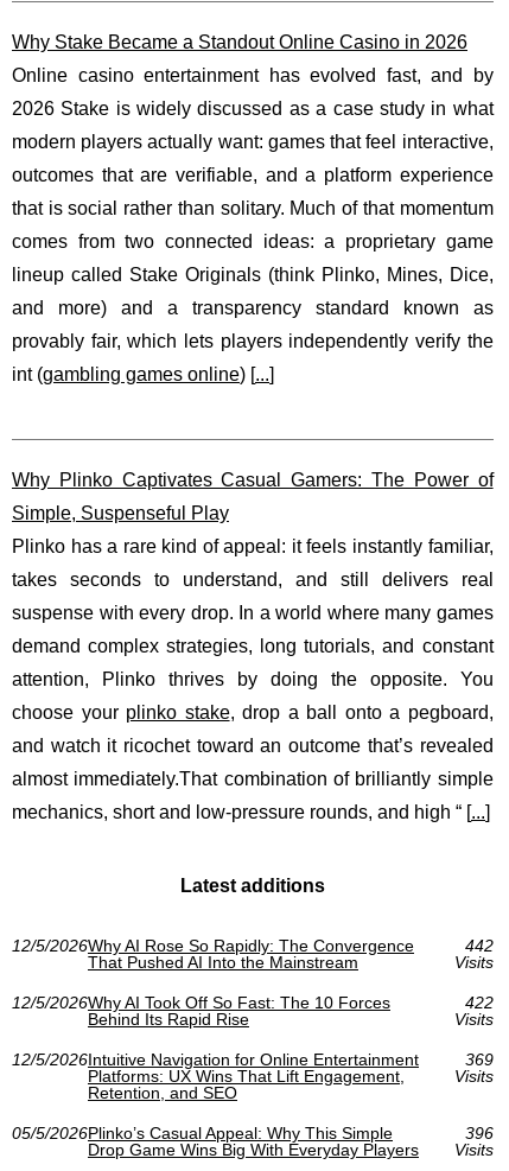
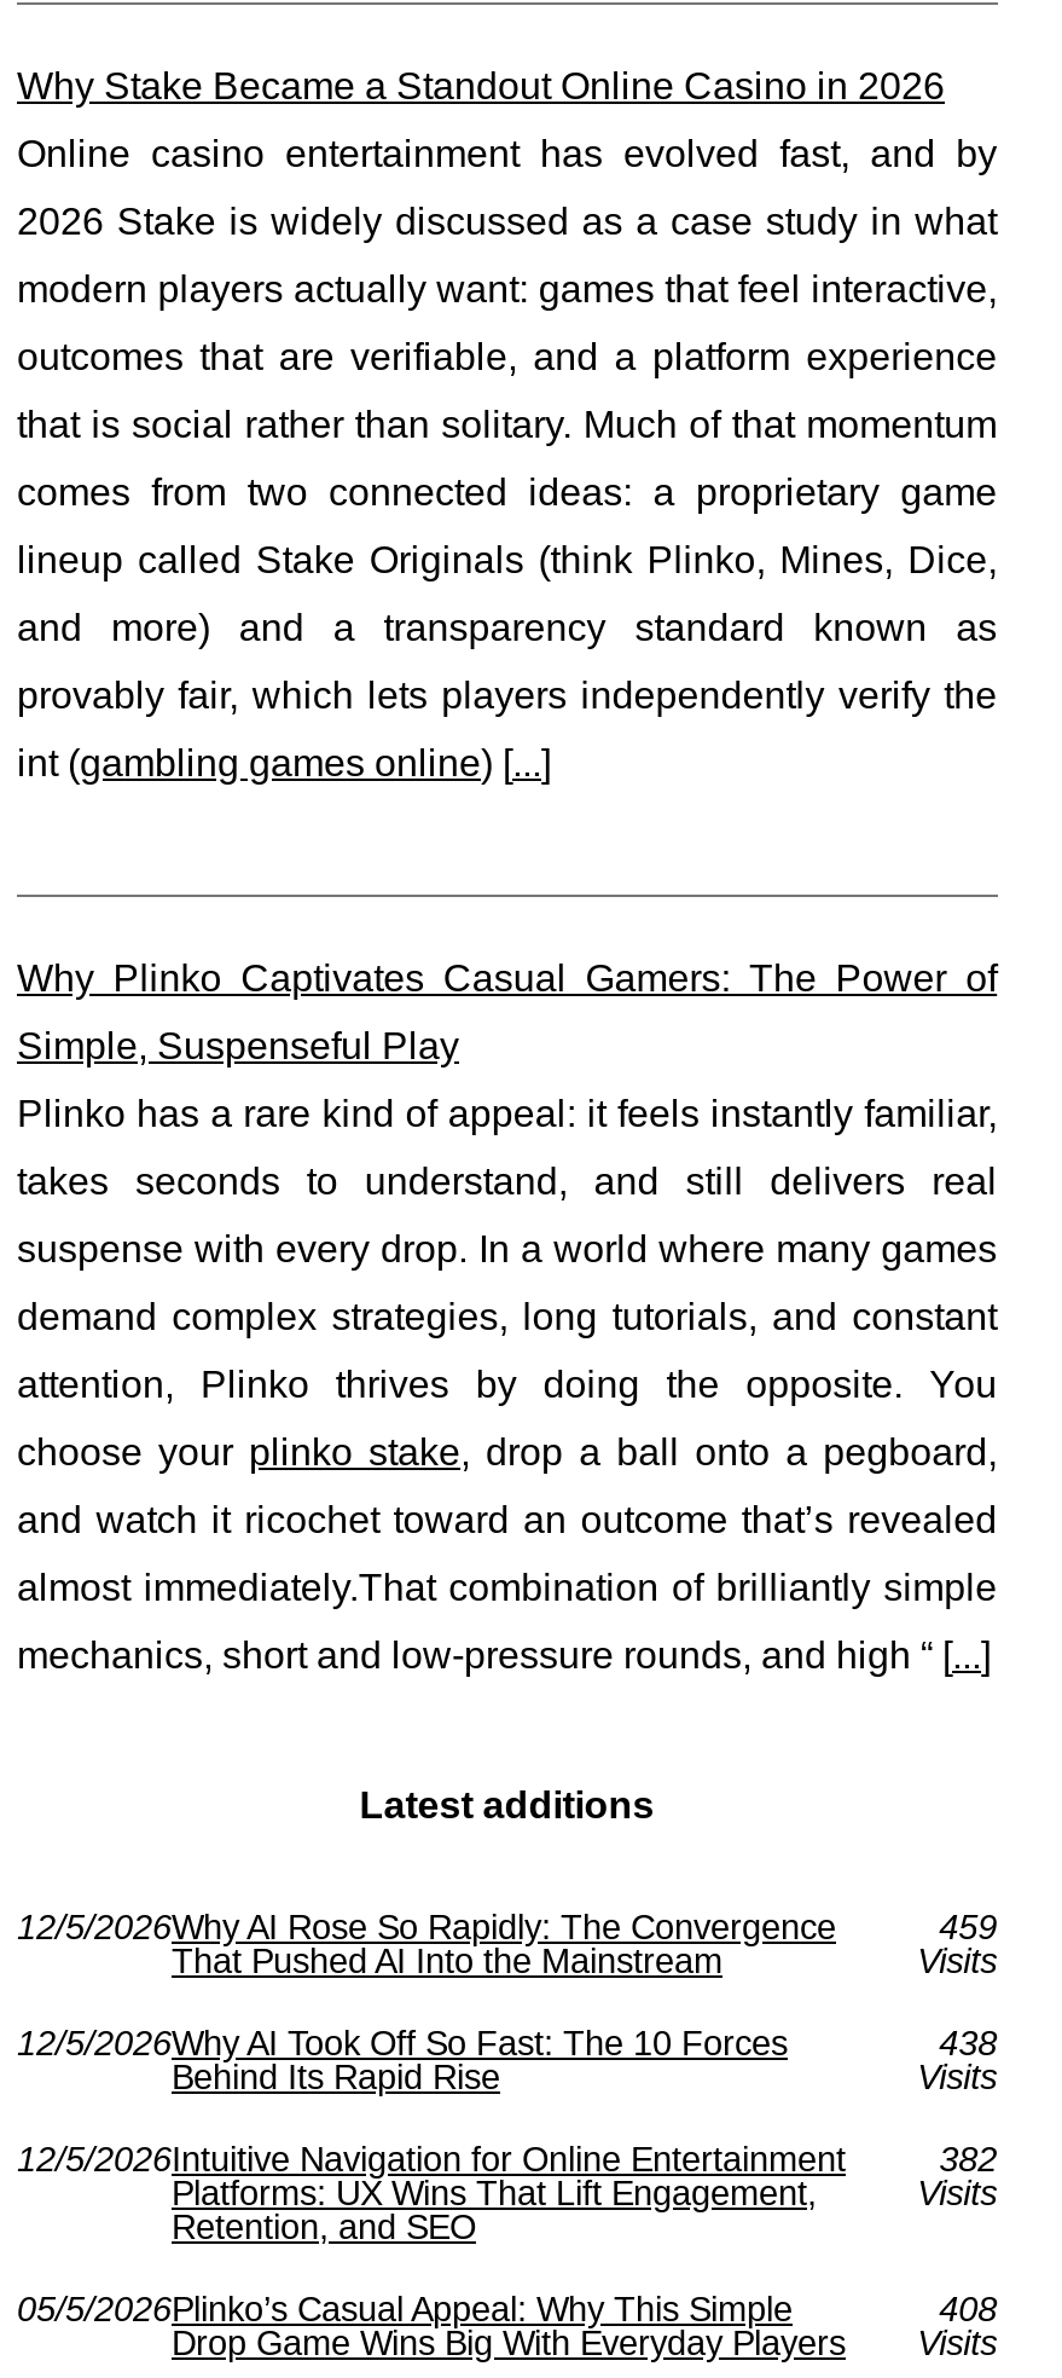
- 442
+ 459

- 422
+ 438

- 369
+ 382

- 396
+ 408
